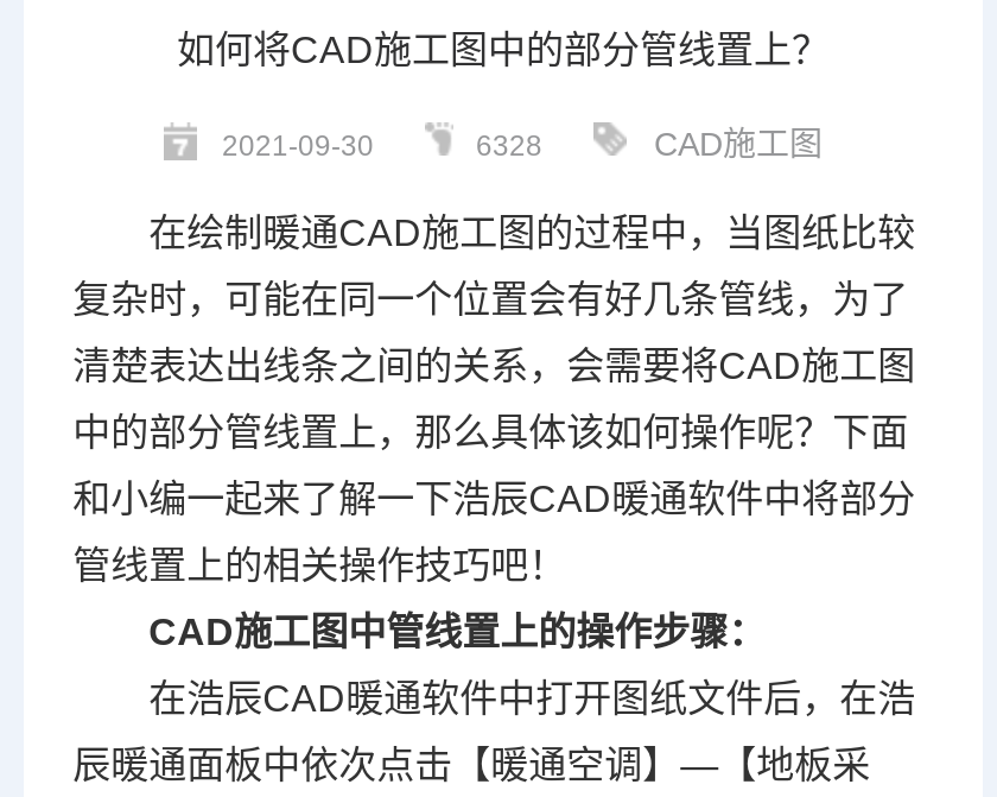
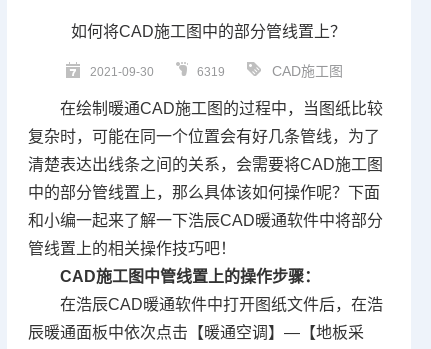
- 6328
+ 6319
